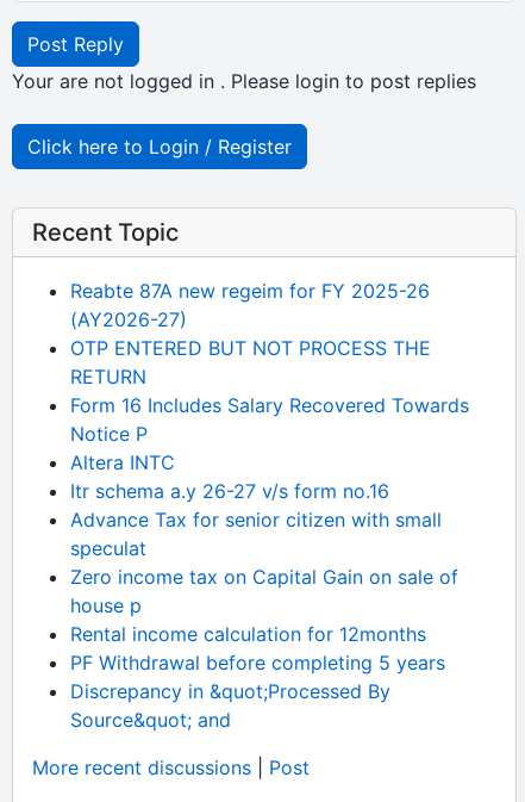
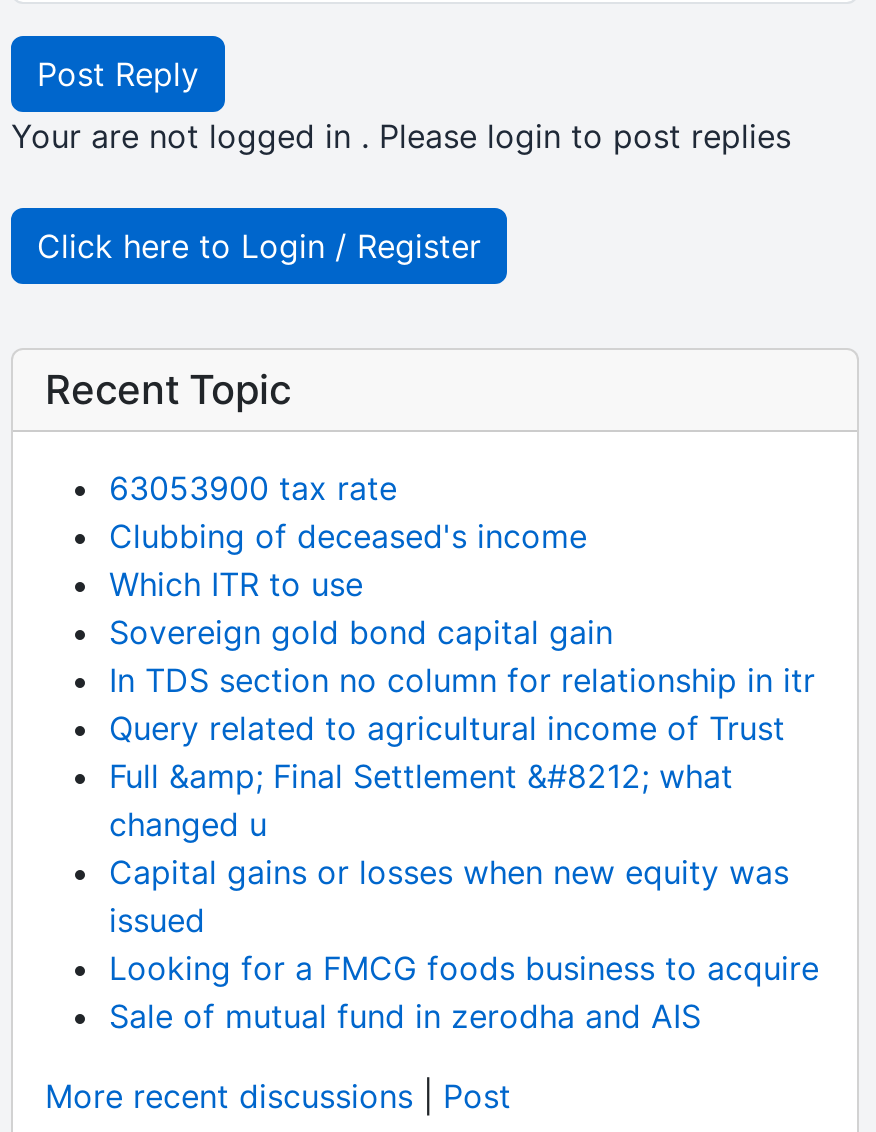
- Reabte 87A new regeim for FY 2025-26
- (AY2026-27)
- OTP ENTERED BUT NOT PROCESS THE
- RETURN
- Form 16 Includes Salary Recovered Towards
- Notice P
- Altera INTC
- Itr schema a.y 26-27 v/s form no.16
- Advance Tax for senior citizen with small
- speculat
- Zero income tax on Capital Gain on sale of
- house p
- Rental income calculation for 12months
- PF Withdrawal before completing 5 years
- Discrepancy in &quot;Processed By
- Source&quot; and
+ 63053900 tax rate
+ Clubbing of deceased's income
+ Which ITR to use
+ Sovereign gold bond capital gain
+ In TDS section no column for relationship in itr
+ Query related to agricultural income of Trust
+ Full &amp; Final Settlement &#8212; what
+ changed u
+ Capital gains or losses when new equity was
+ issued
+ Looking for a FMCG foods business to acquire
+ Sale of mutual fund in zerodha and AIS
